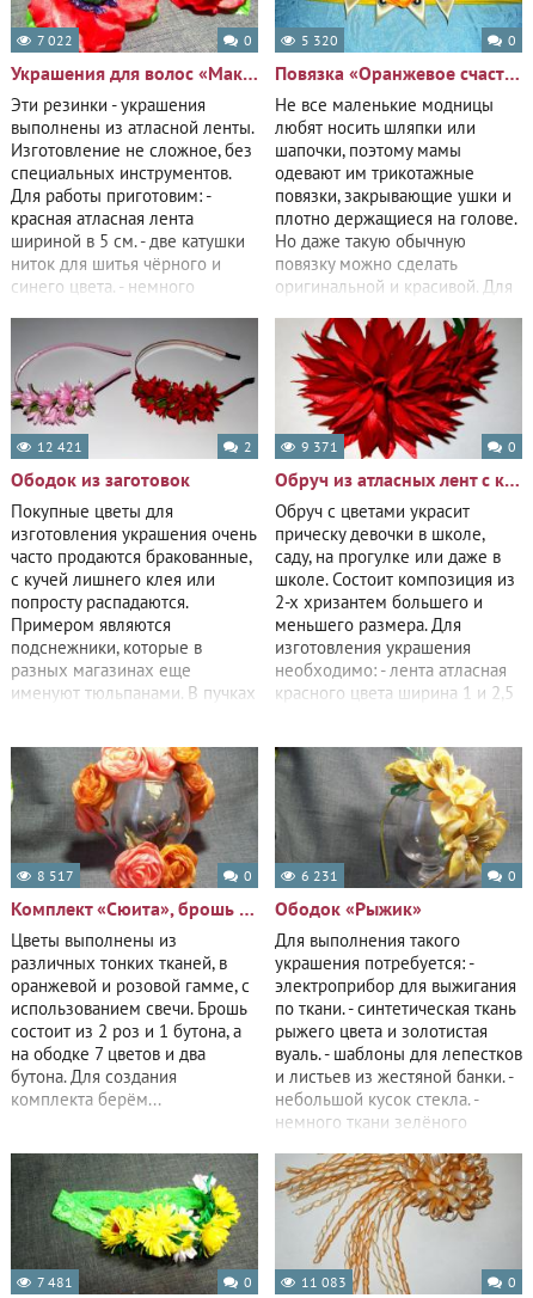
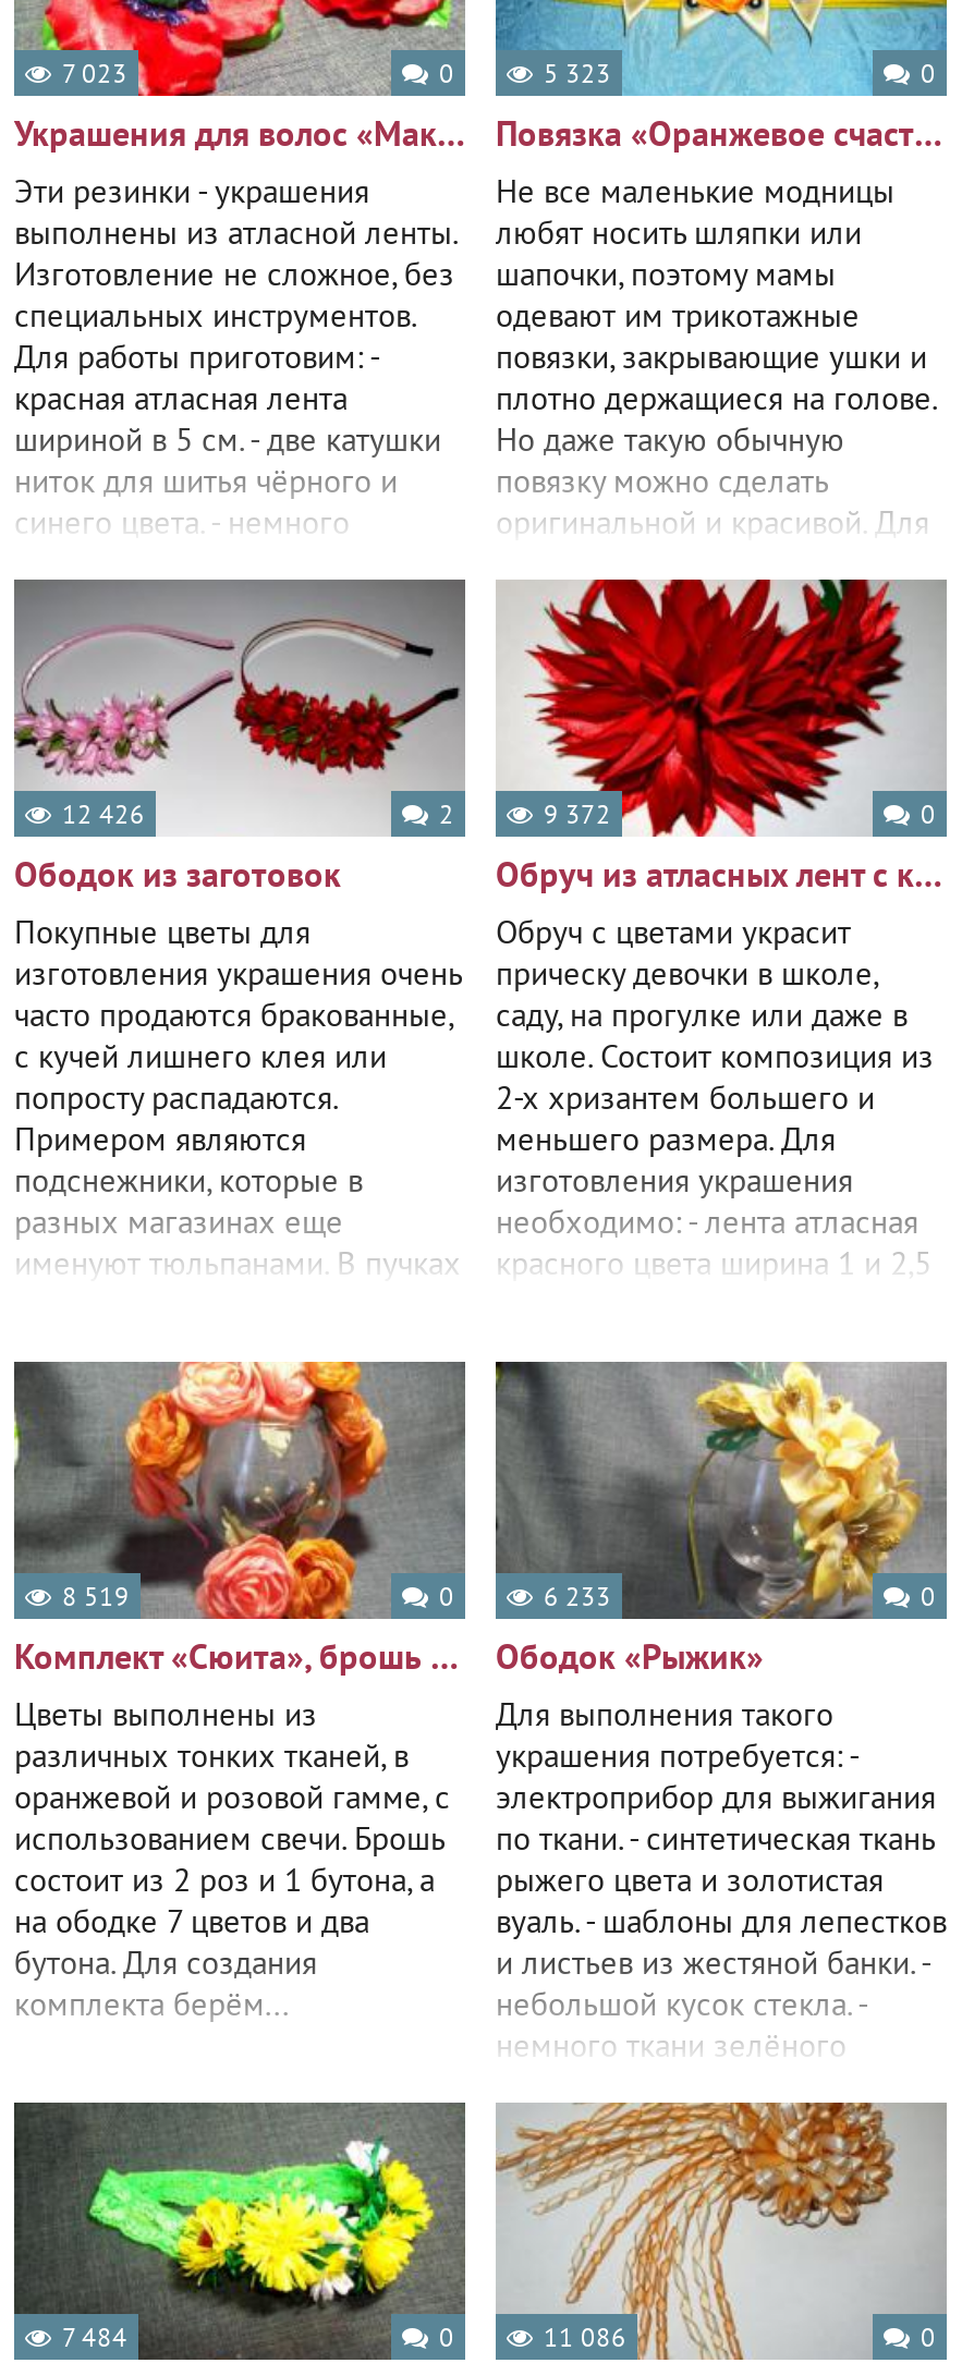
- 7 022
+ 7 023

- 5 320
+ 5 323

- 12 421
+ 12 426

- 9 371
+ 9 372

- 8 517
+ 8 519

- 6 231
+ 6 233

- 7 481
+ 7 484

- 11 083
+ 11 086
